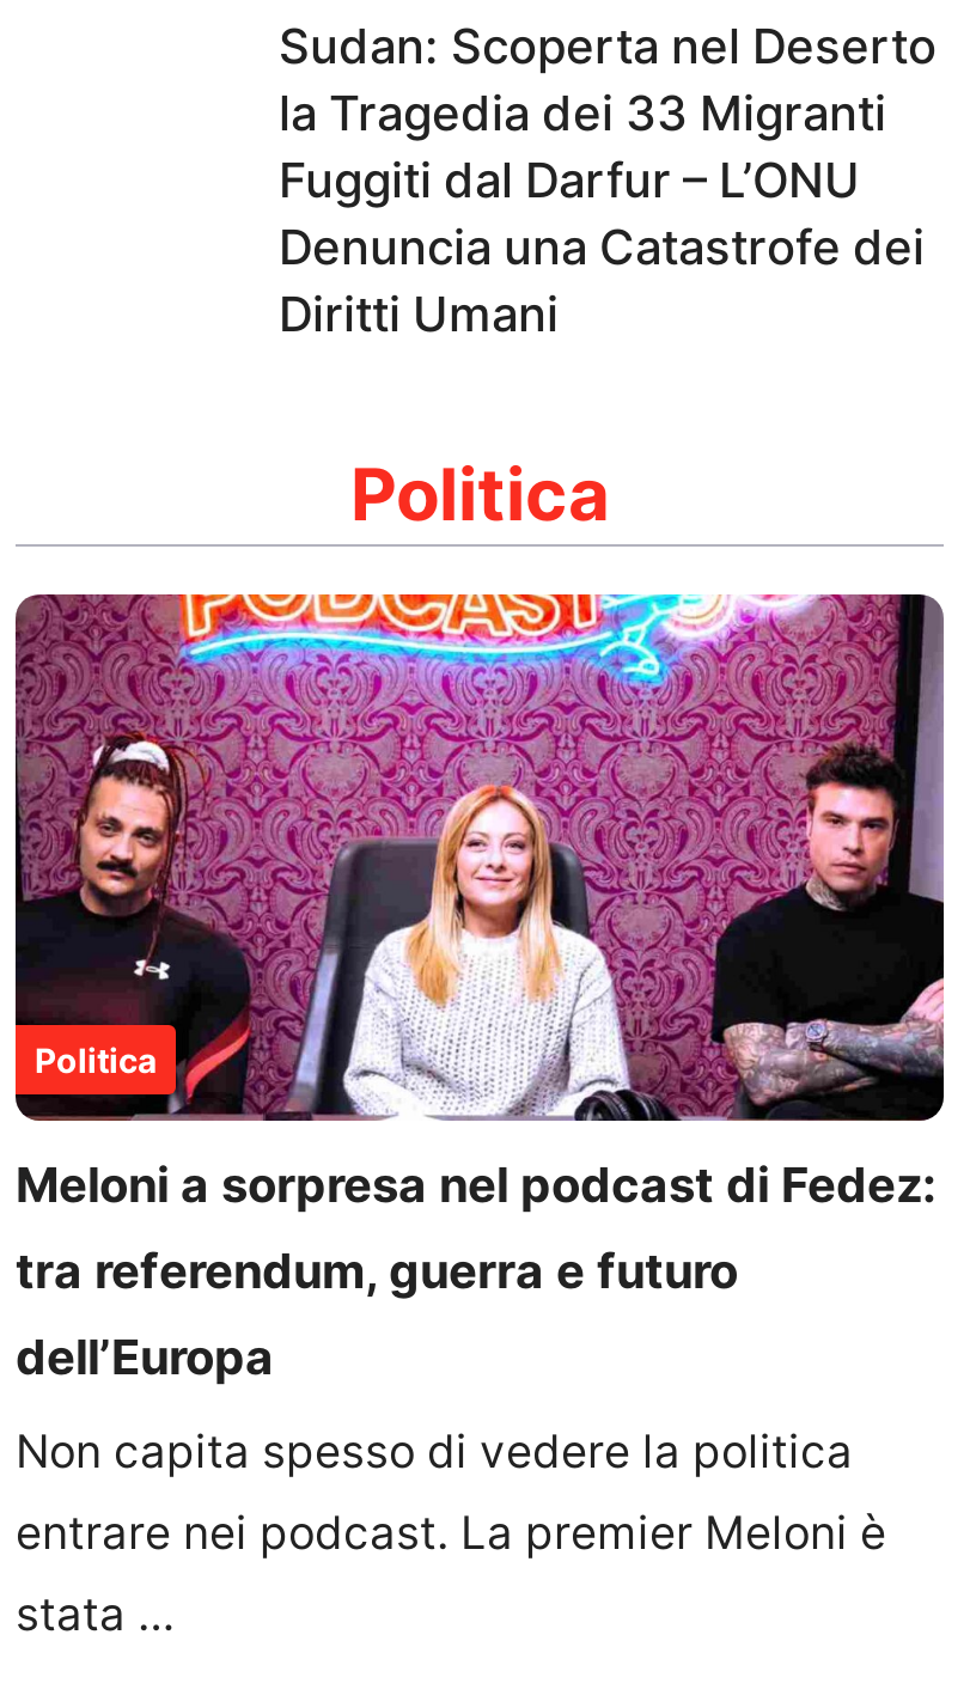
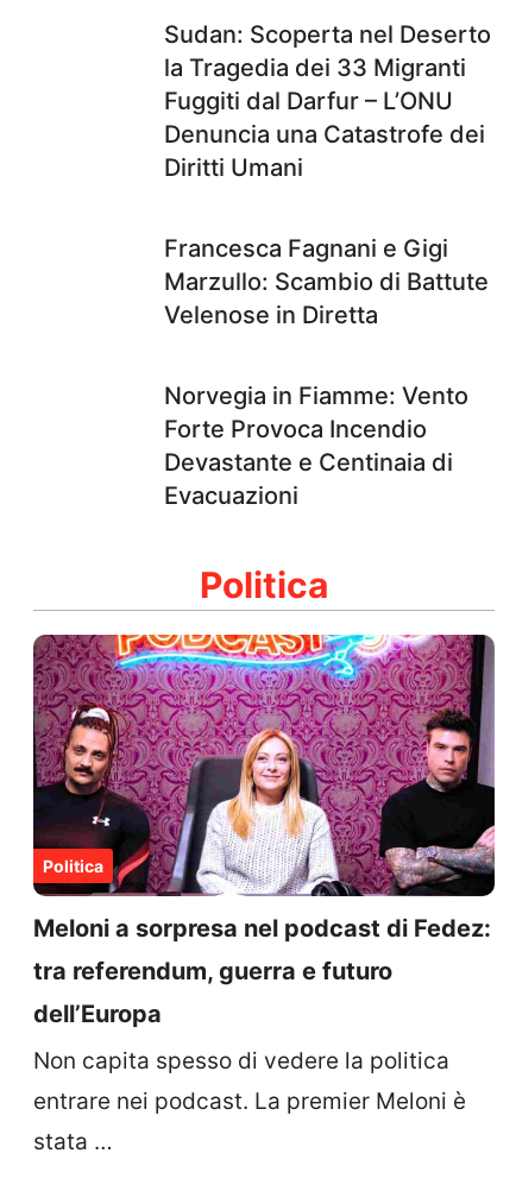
+ Francesca Fagnani e Gigi
+ Marzullo: Scambio di Battute
+ Velenose in Diretta
+ Norvegia in Fiamme: Vento
+ Forte Provoca Incendio
+ Devastante e Centinaia di
+ Evacuazioni
